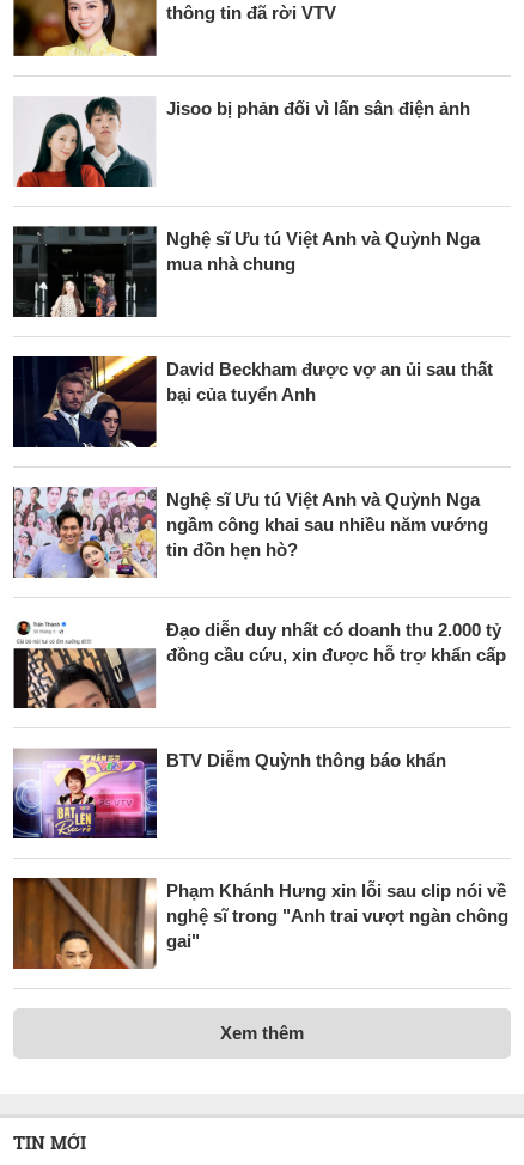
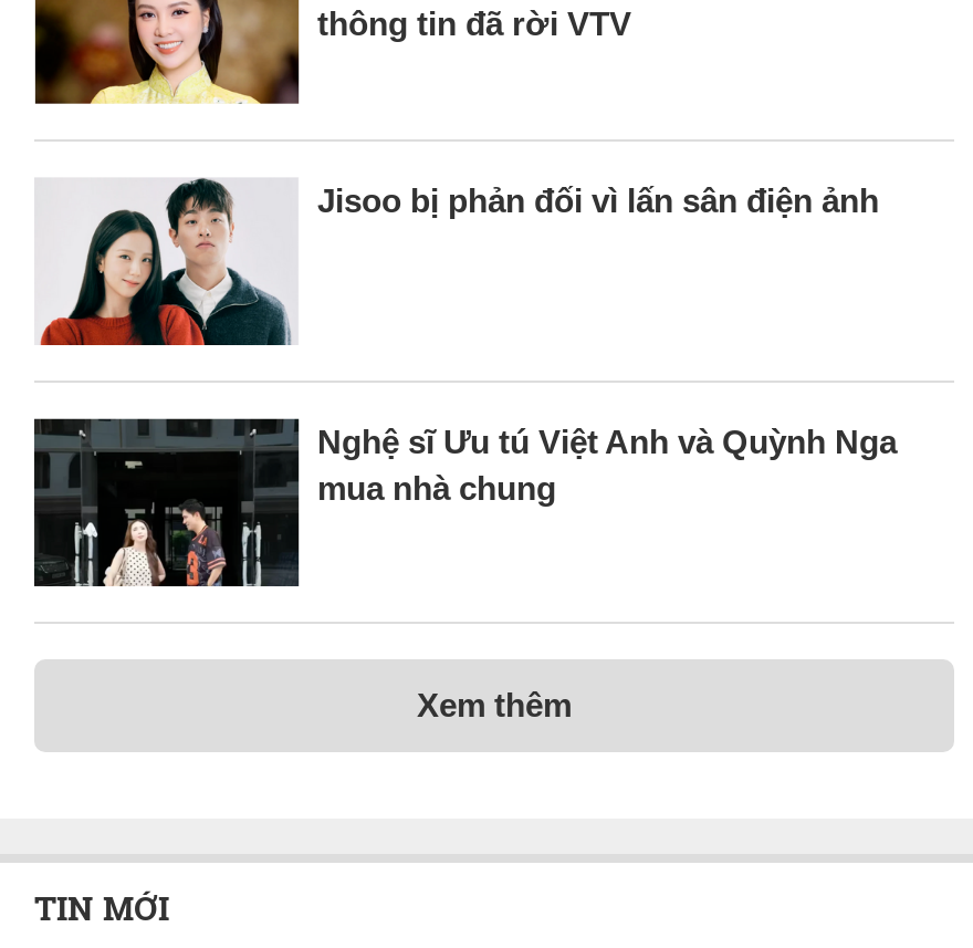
- [image]
- David Beckham được vợ an ủi sau thất
- bại của tuyển Anh

- [image]
- Nghệ sĩ Ưu tú Việt Anh và Quỳnh Nga
- ngầm công khai sau nhiều năm vướng
- tin đồn hẹn hò?

- [image]
- Đạo diễn duy nhất có doanh thu 2.000 tỷ
- đồng cầu cứu, xin được hỗ trợ khẩn cấp

- [image]
- BTV Diễm Quỳnh thông báo khẩn

- [image]
- Phạm Khánh Hưng xin lỗi sau clip nói về
- nghệ sĩ trong "Anh trai vượt ngàn chông
- gai"
